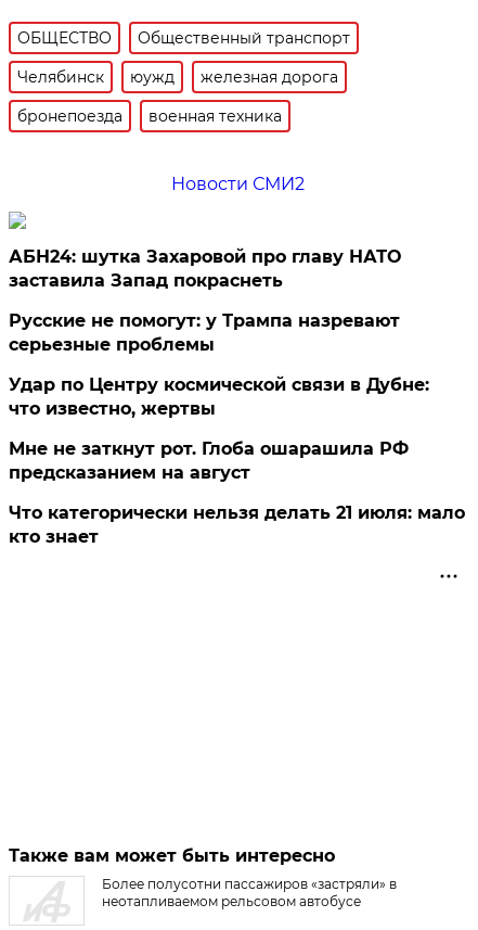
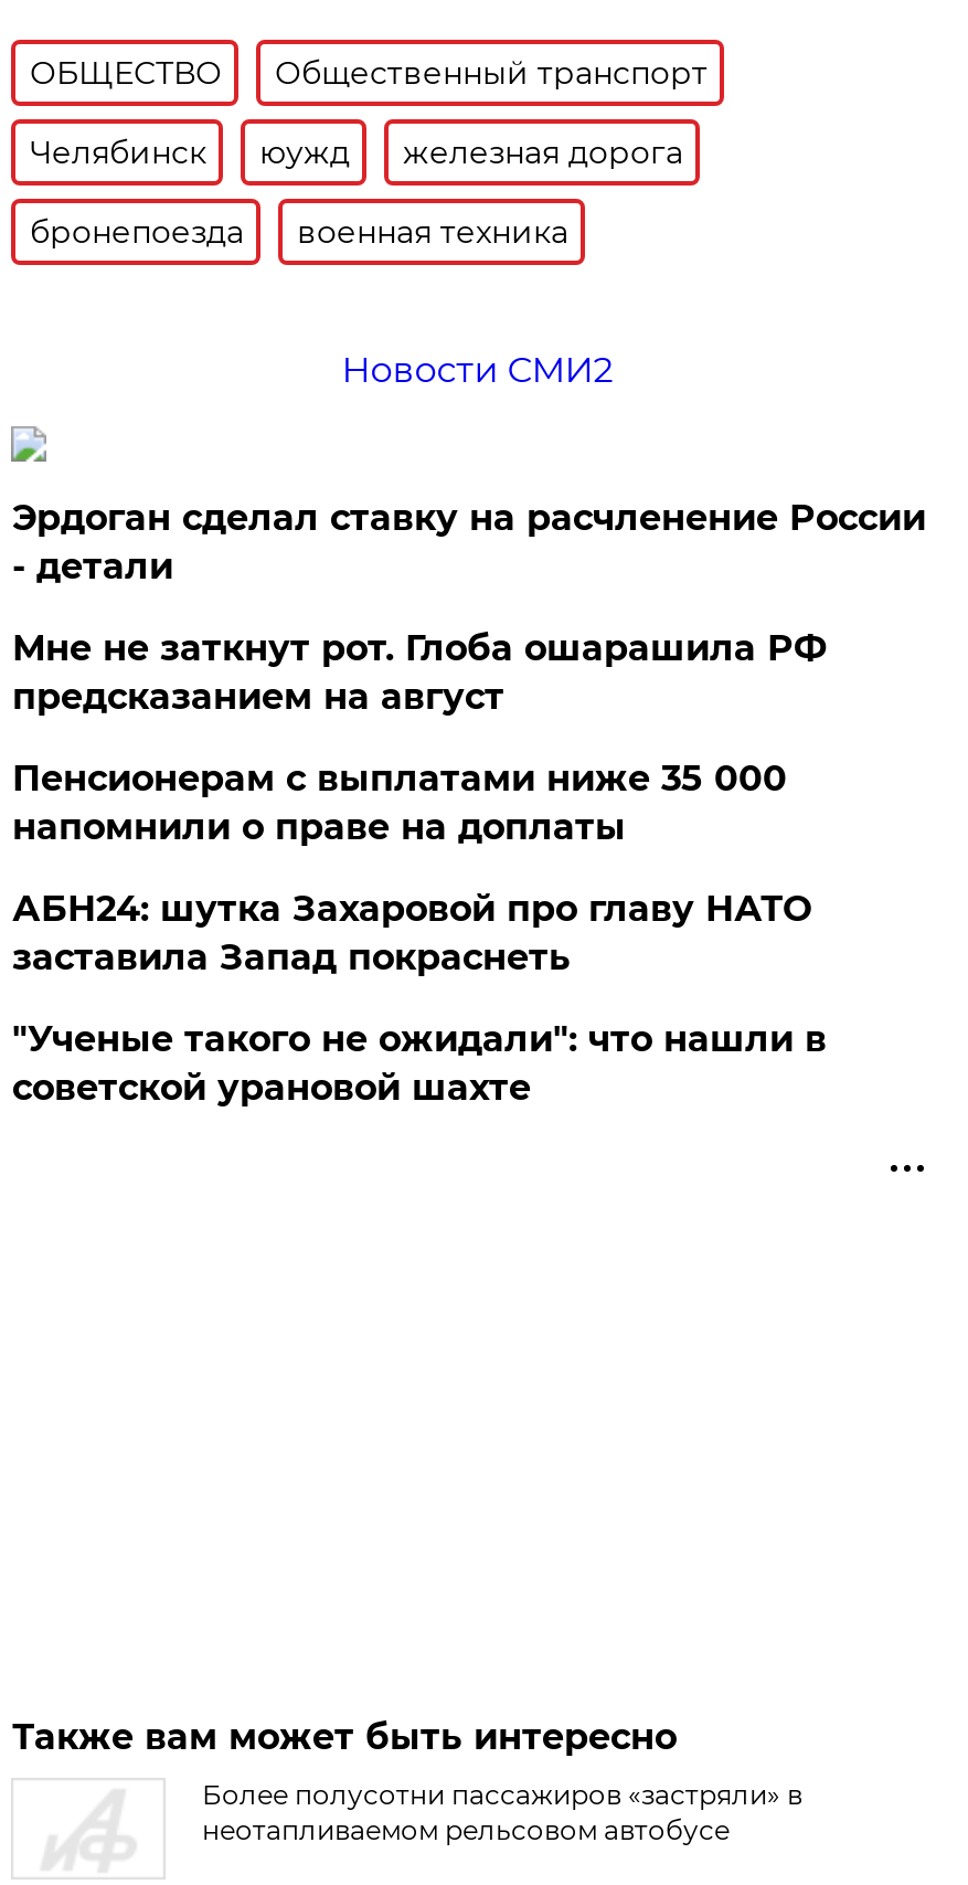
+ Эрдоган сделал ставку на расчленение России
+ - детали
+ Пенсионерам с выплатами ниже 35 000
+ напомнили о праве на доплаты

moved down: АБН24: шутка Захаровой про главу НАТО | заставила Запад покраснеть

- Русские не помогут: у Трампа назревают
- серьезные проблемы
- Удар по Центру космической связи в Дубне:
- что известно, жертвы
- Что категорически нельзя делать 21 июля: мало
- кто знает
+ "Ученые такого не ожидали": что нашли в
+ советской урановой шахте

moved up: Мне не заткнут рот. Глоба ошарашила РФ | предсказанием на август
